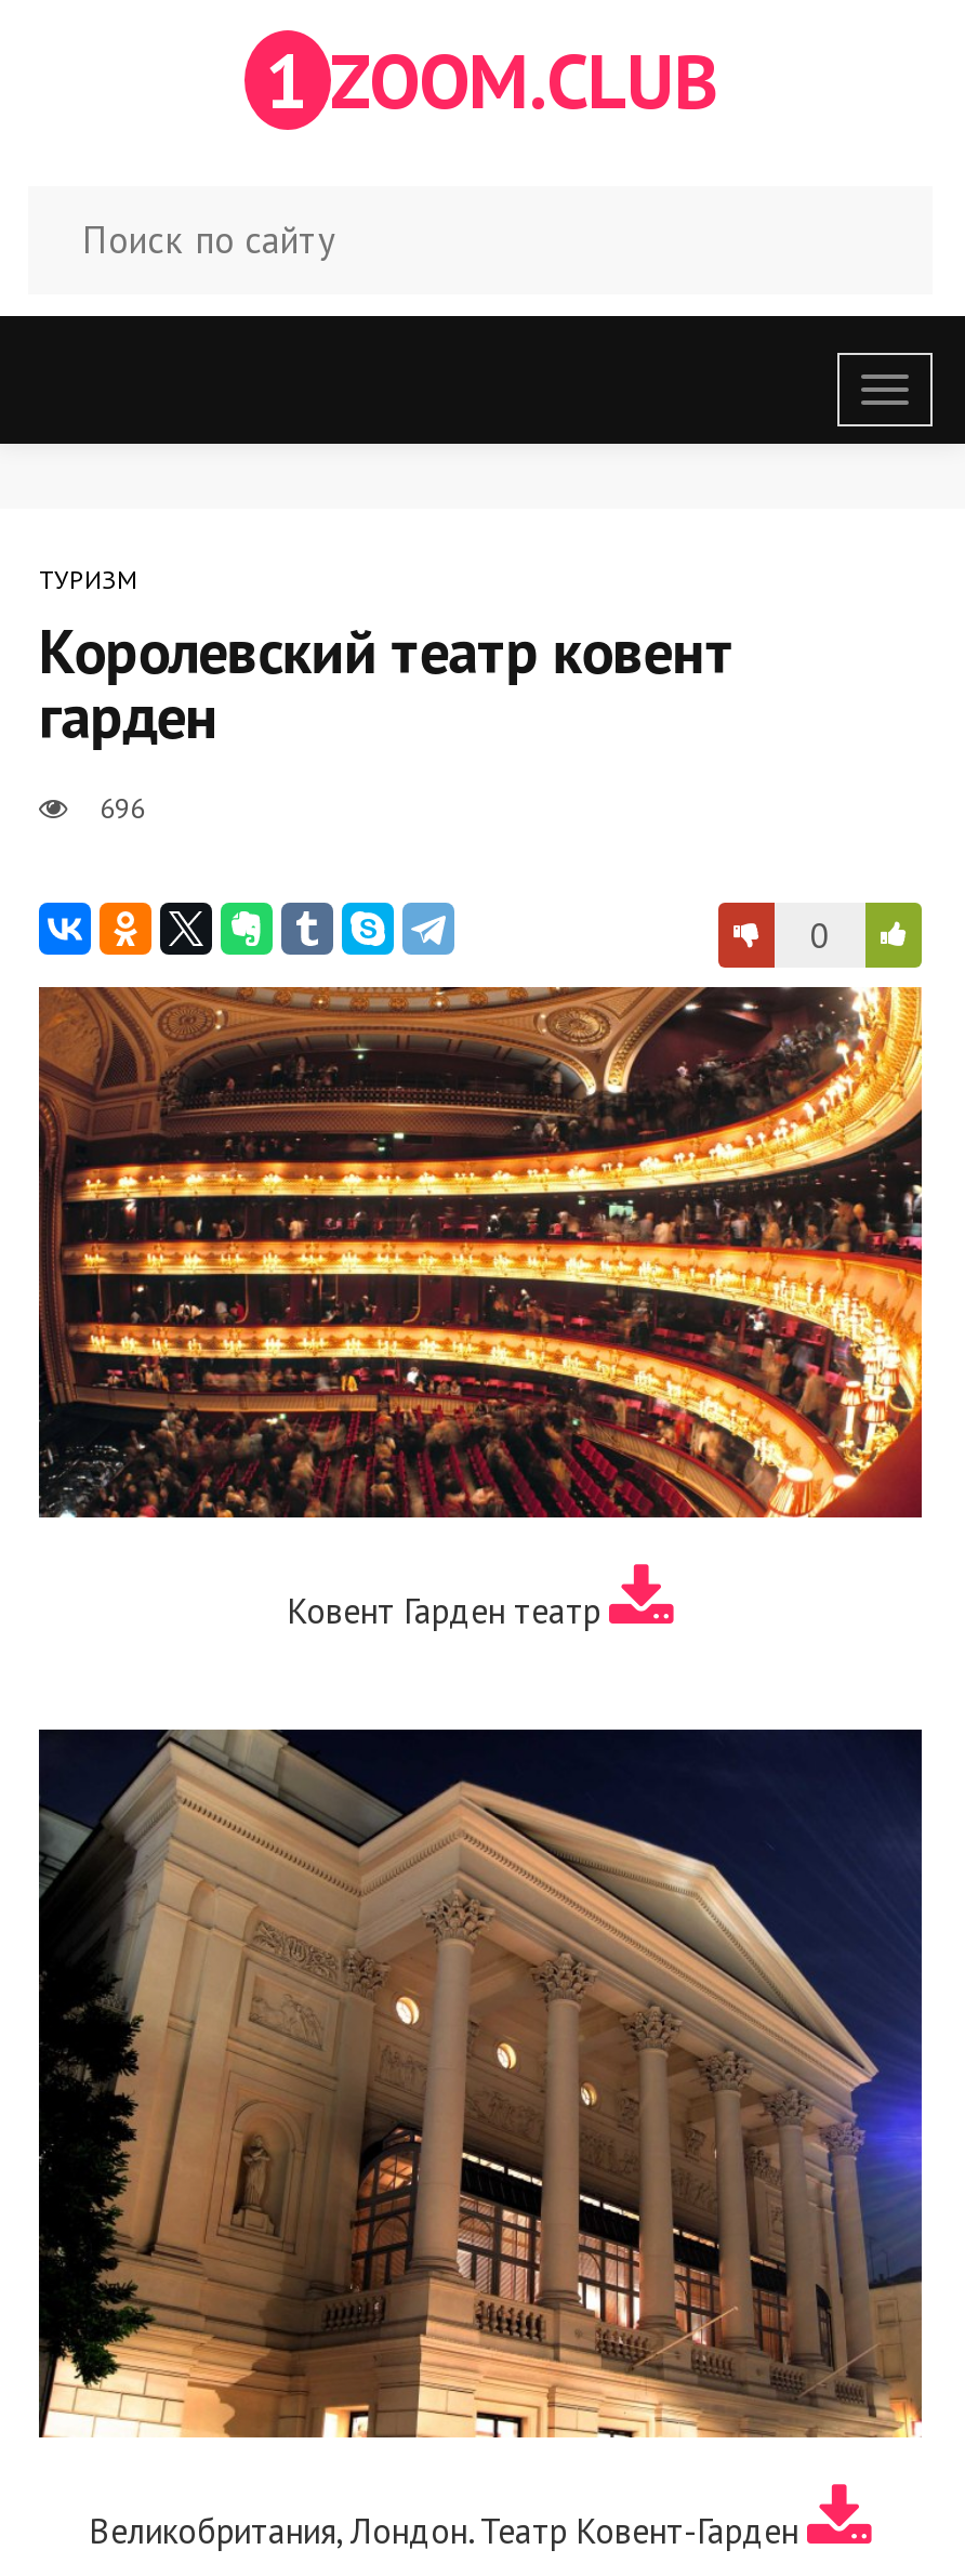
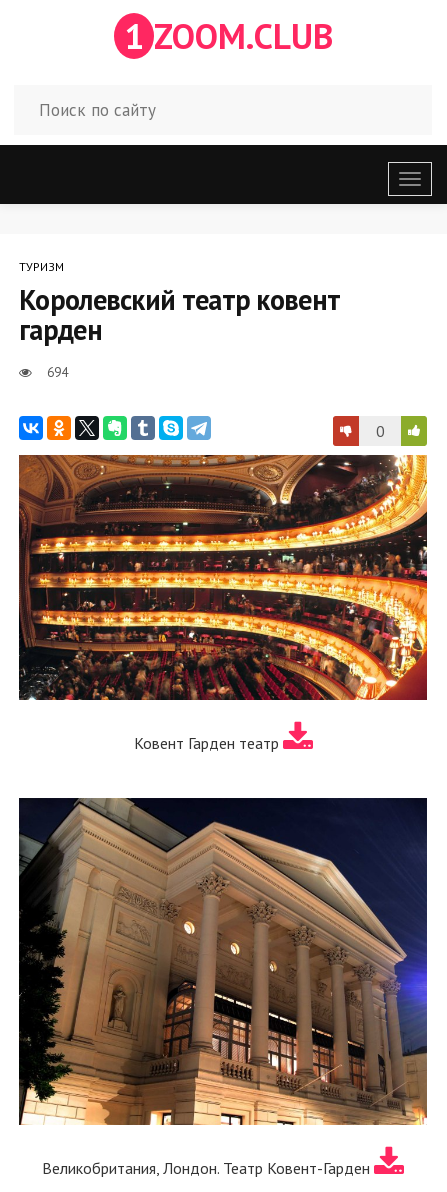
- 696
+ 694
